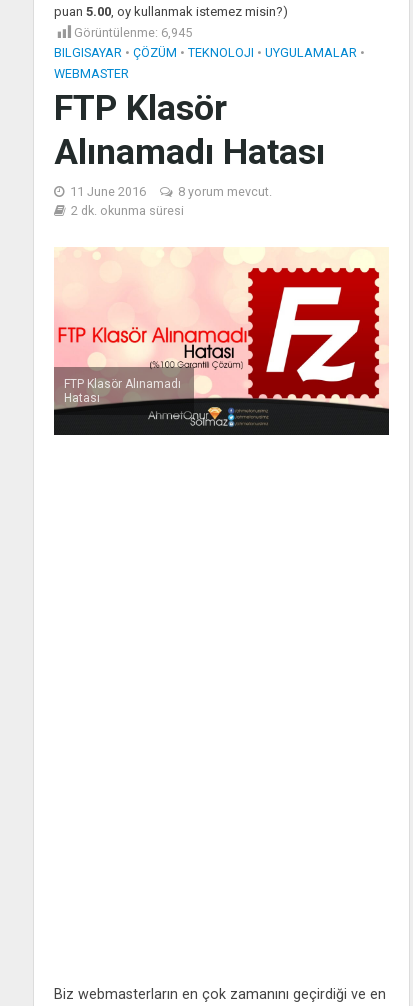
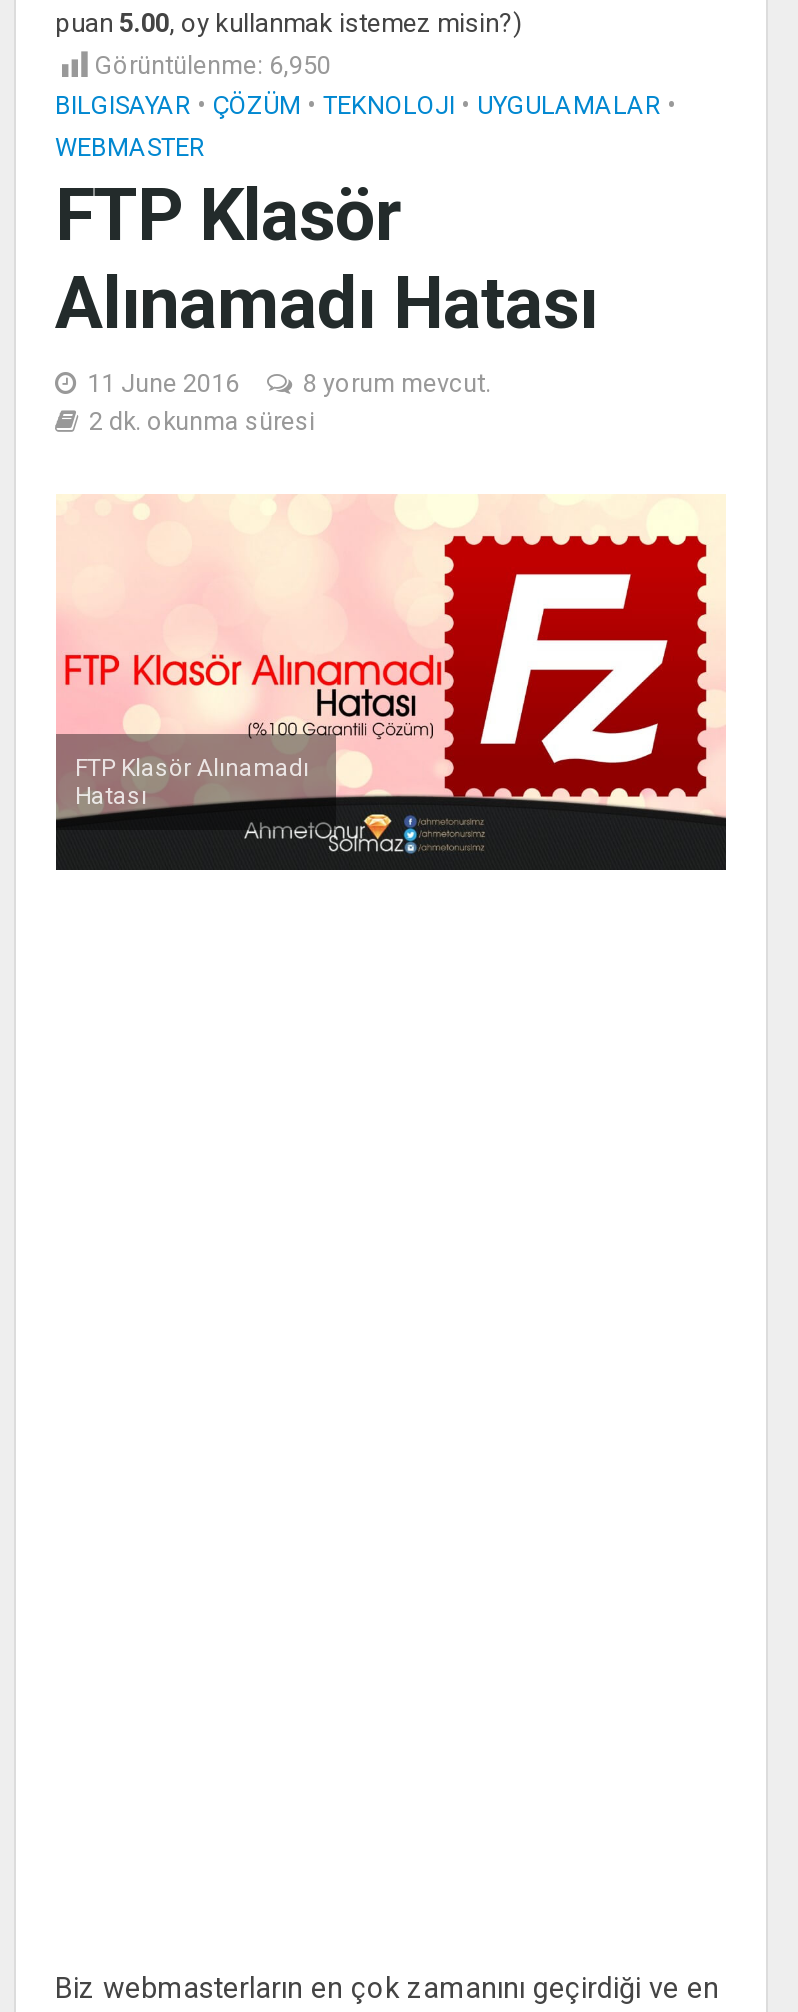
- Görüntülenme: 6,945
+ Görüntülenme: 6,950
